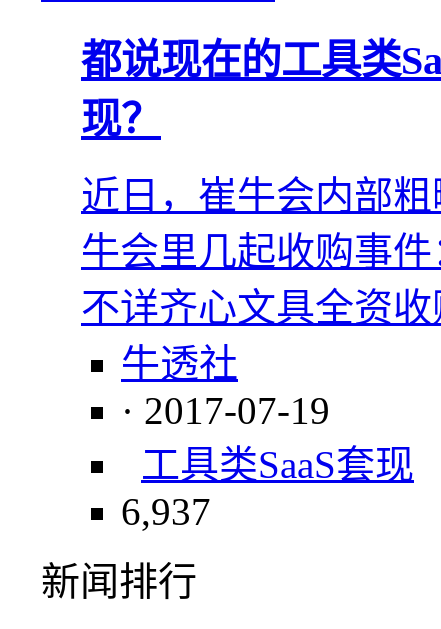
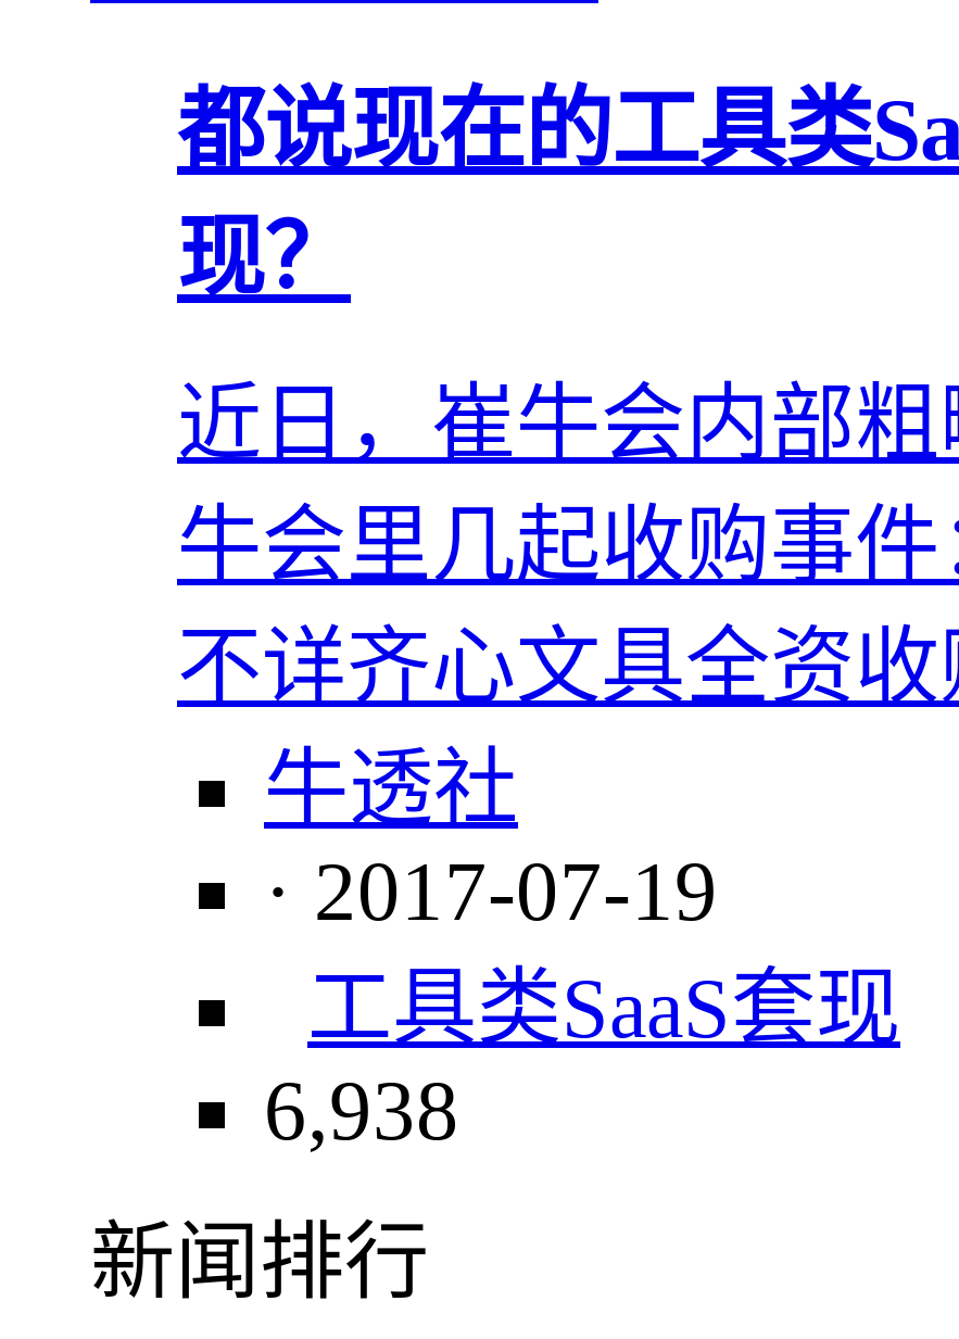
- 6,937
+ 6,938
